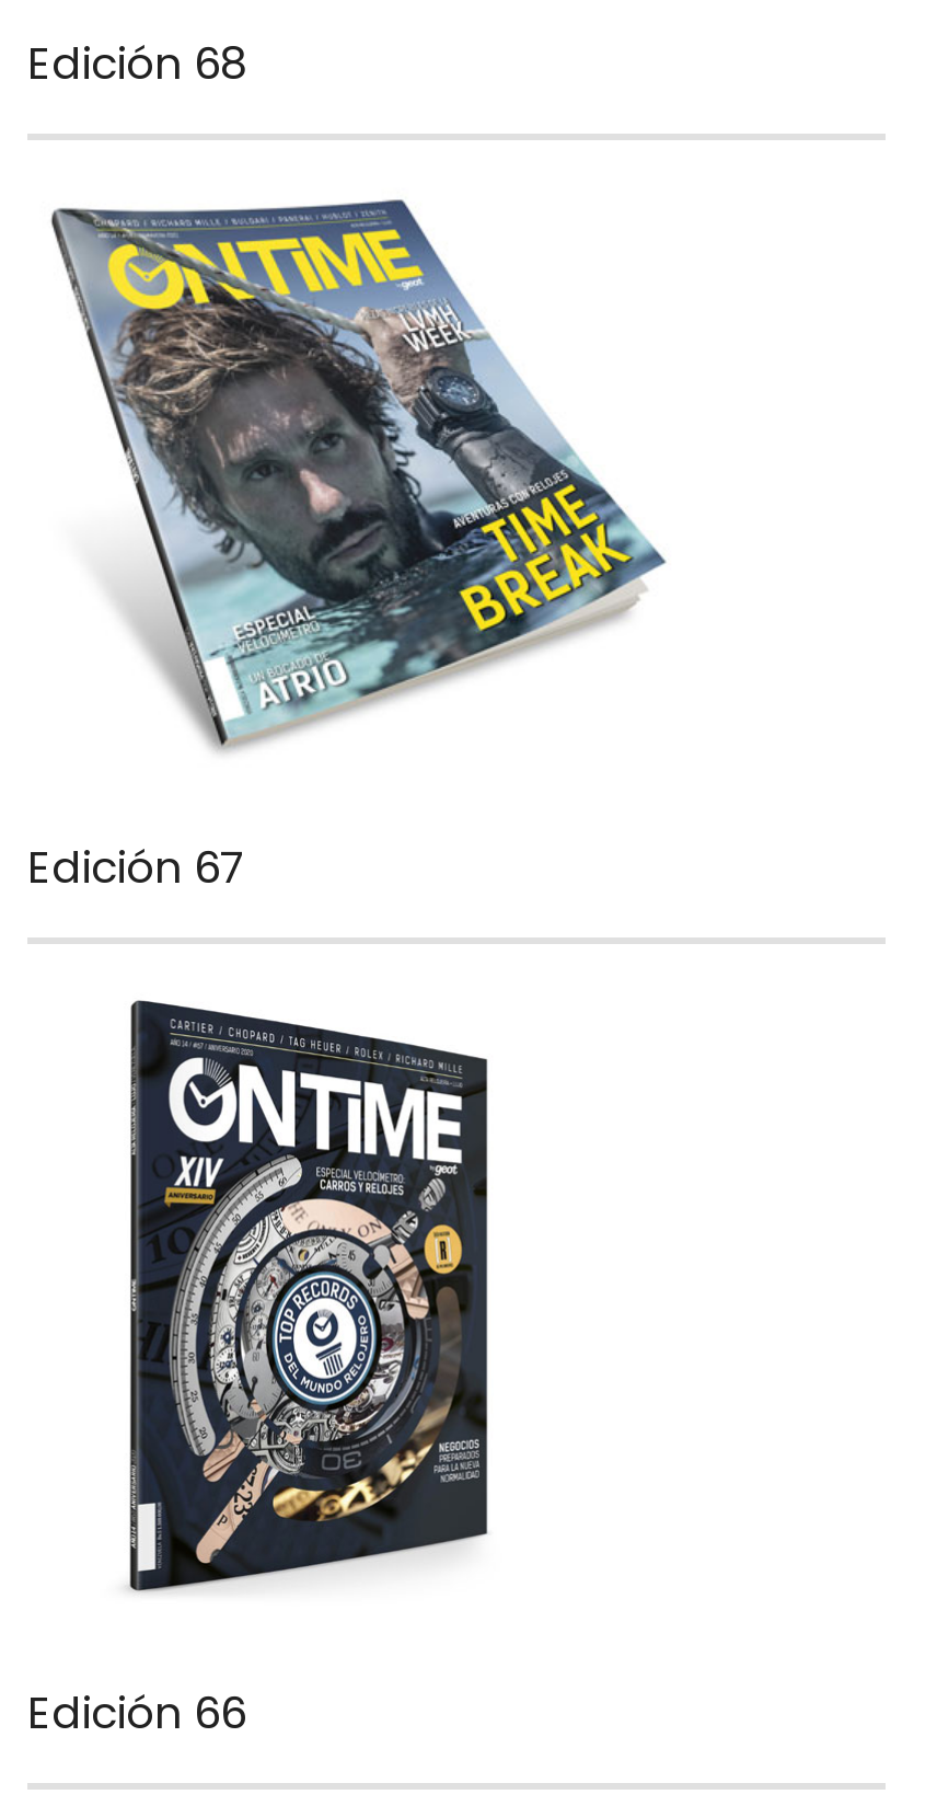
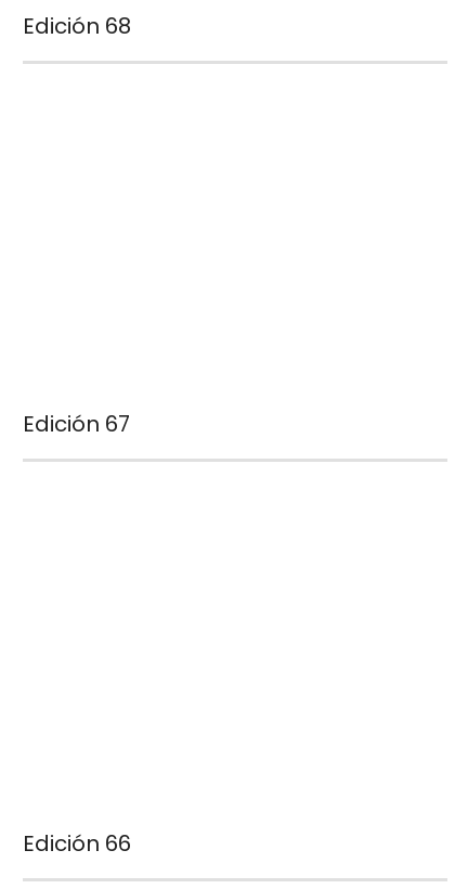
- [image]

- [image]
